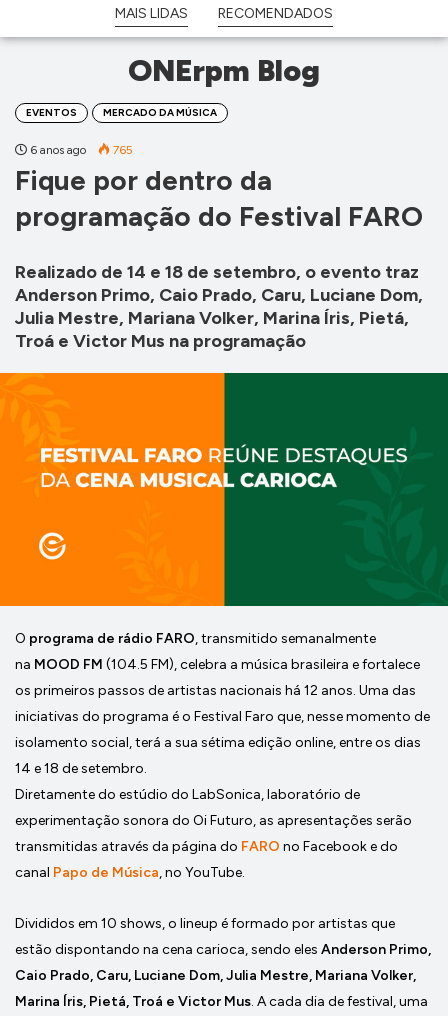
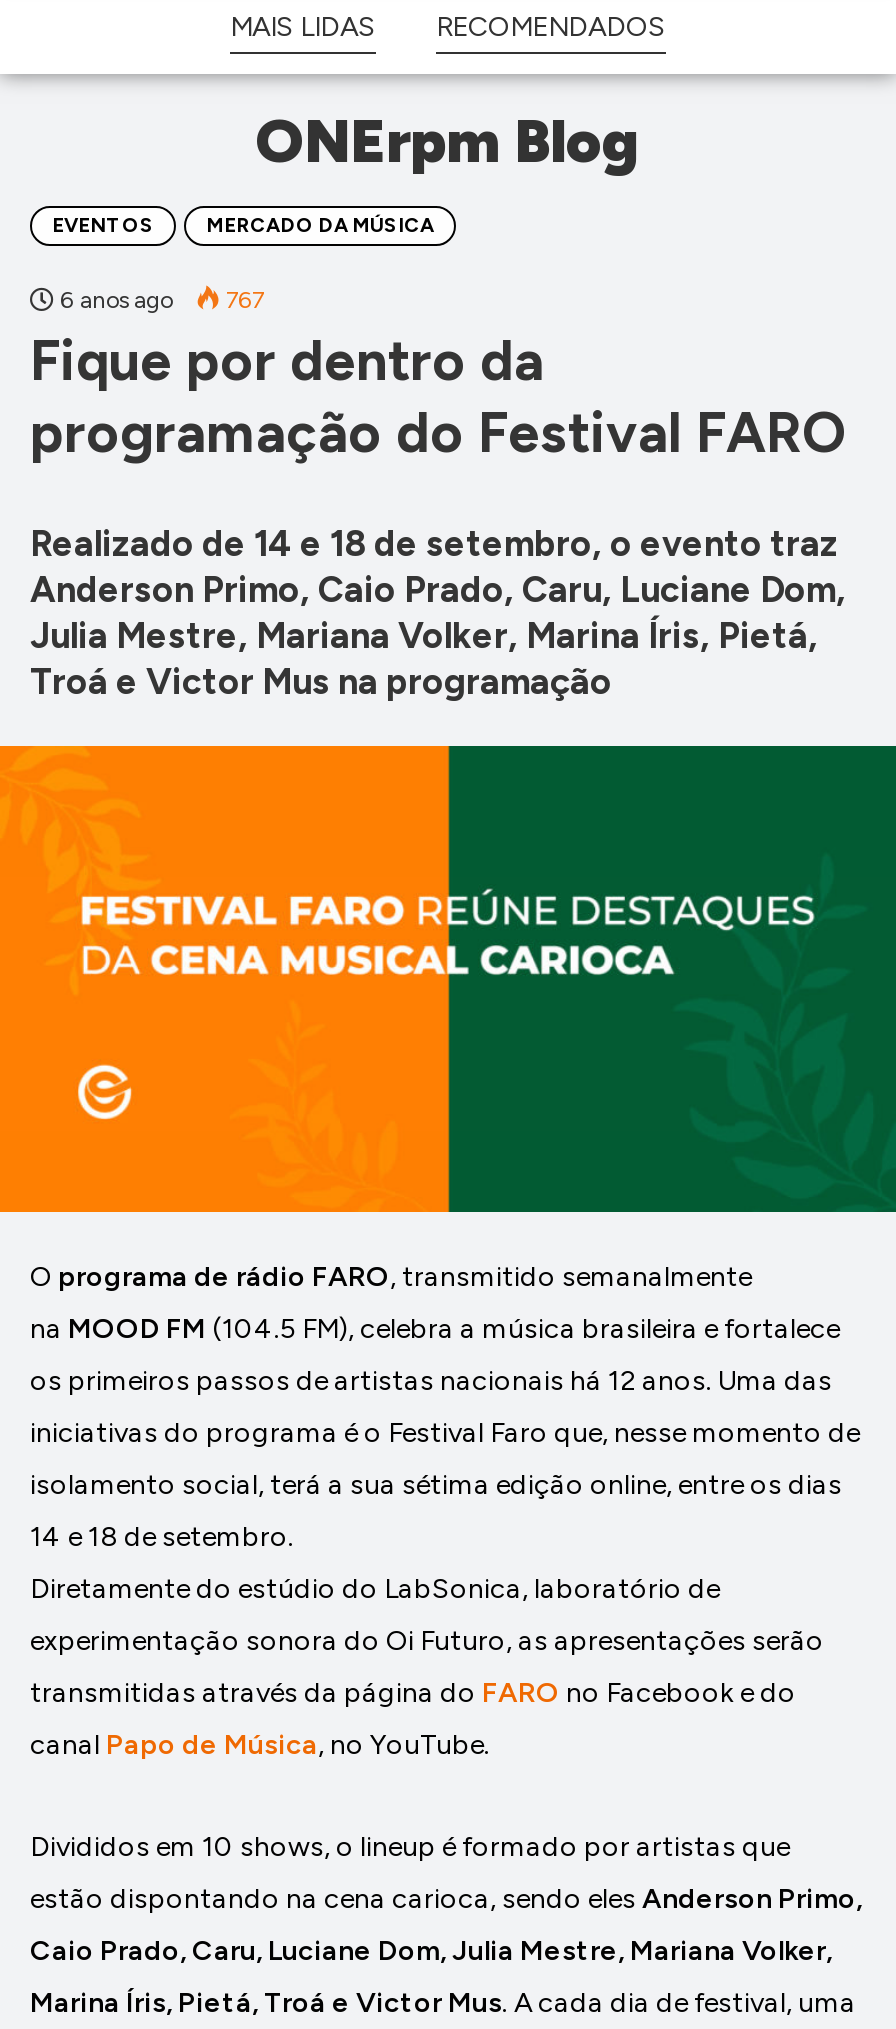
- 6 anos ago 765
+ 6 anos ago 767
